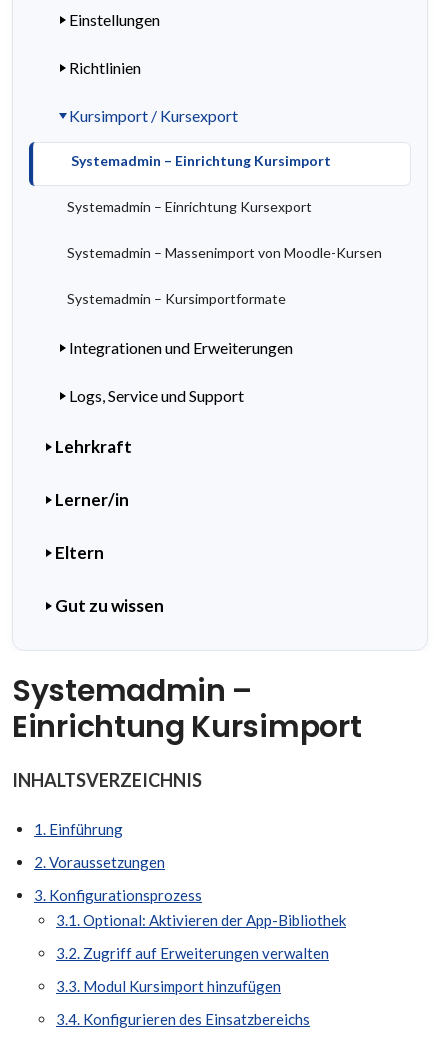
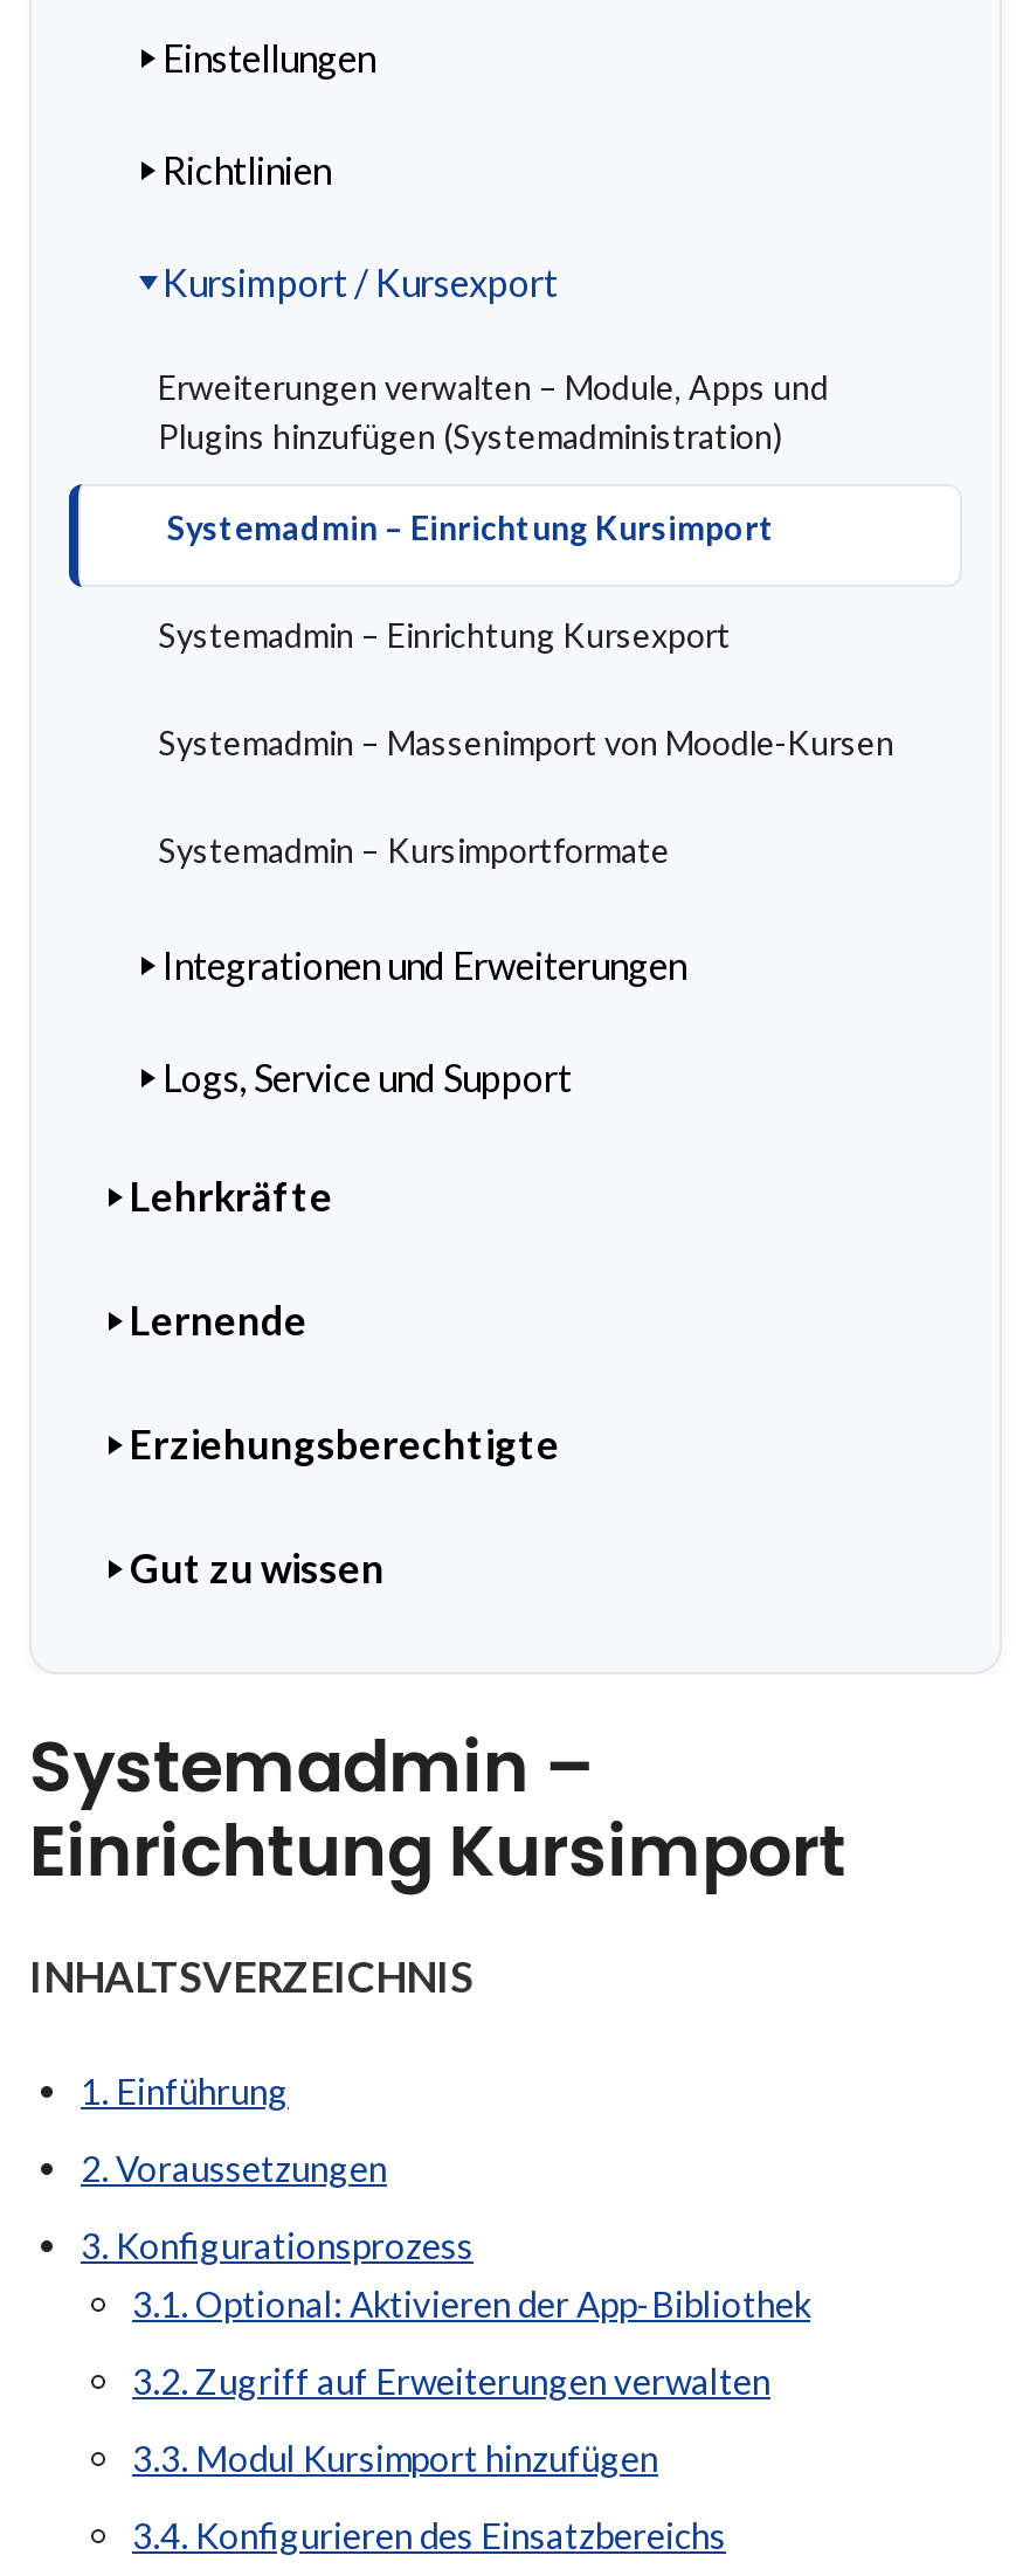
+ Erweiterungen verwalten – Module, Apps und
+ Plugins hinzufügen (Systemadministration)

- Lehrkraft
+ Lehrkräfte

- Lerner/in
+ Lernende

- Eltern
+ Erziehungsberechtigte
